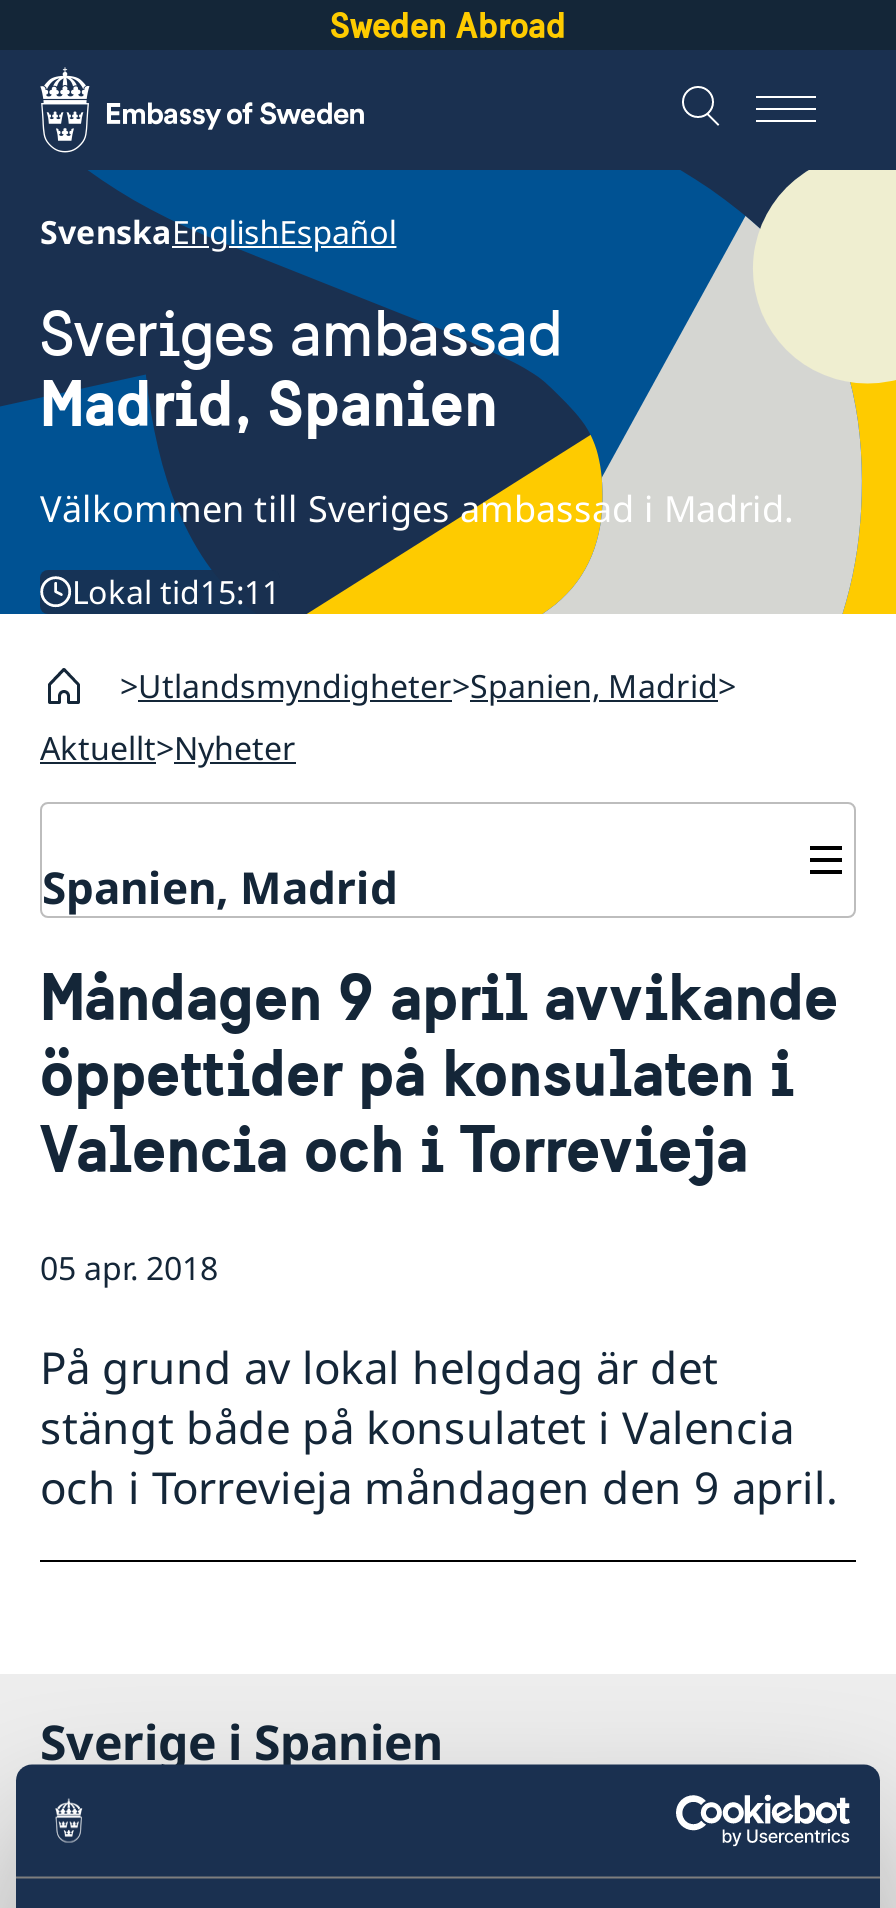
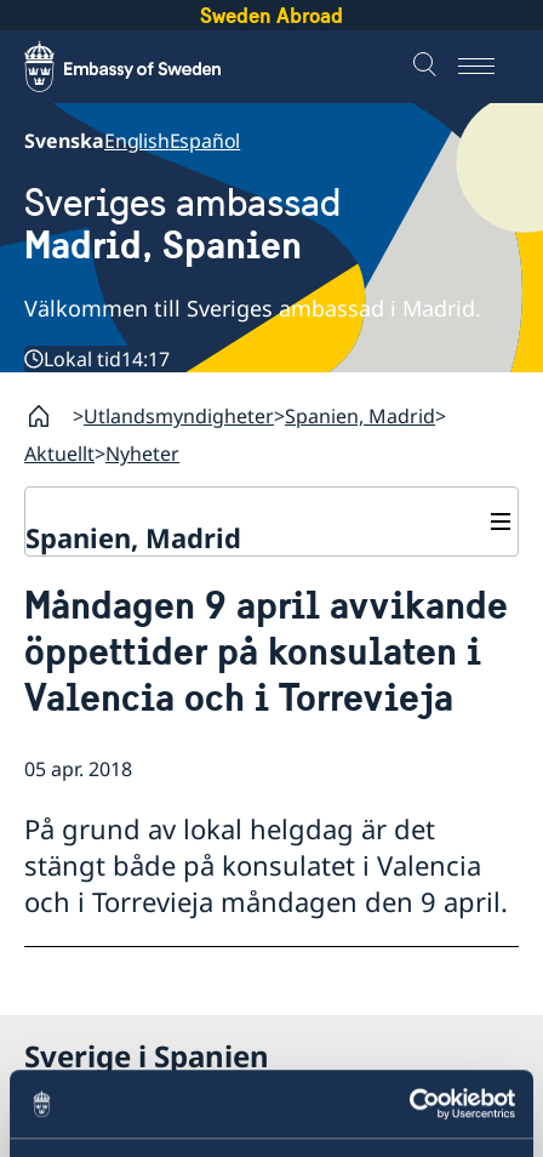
- Lokal tid15:11
+ Lokal tid14:17
